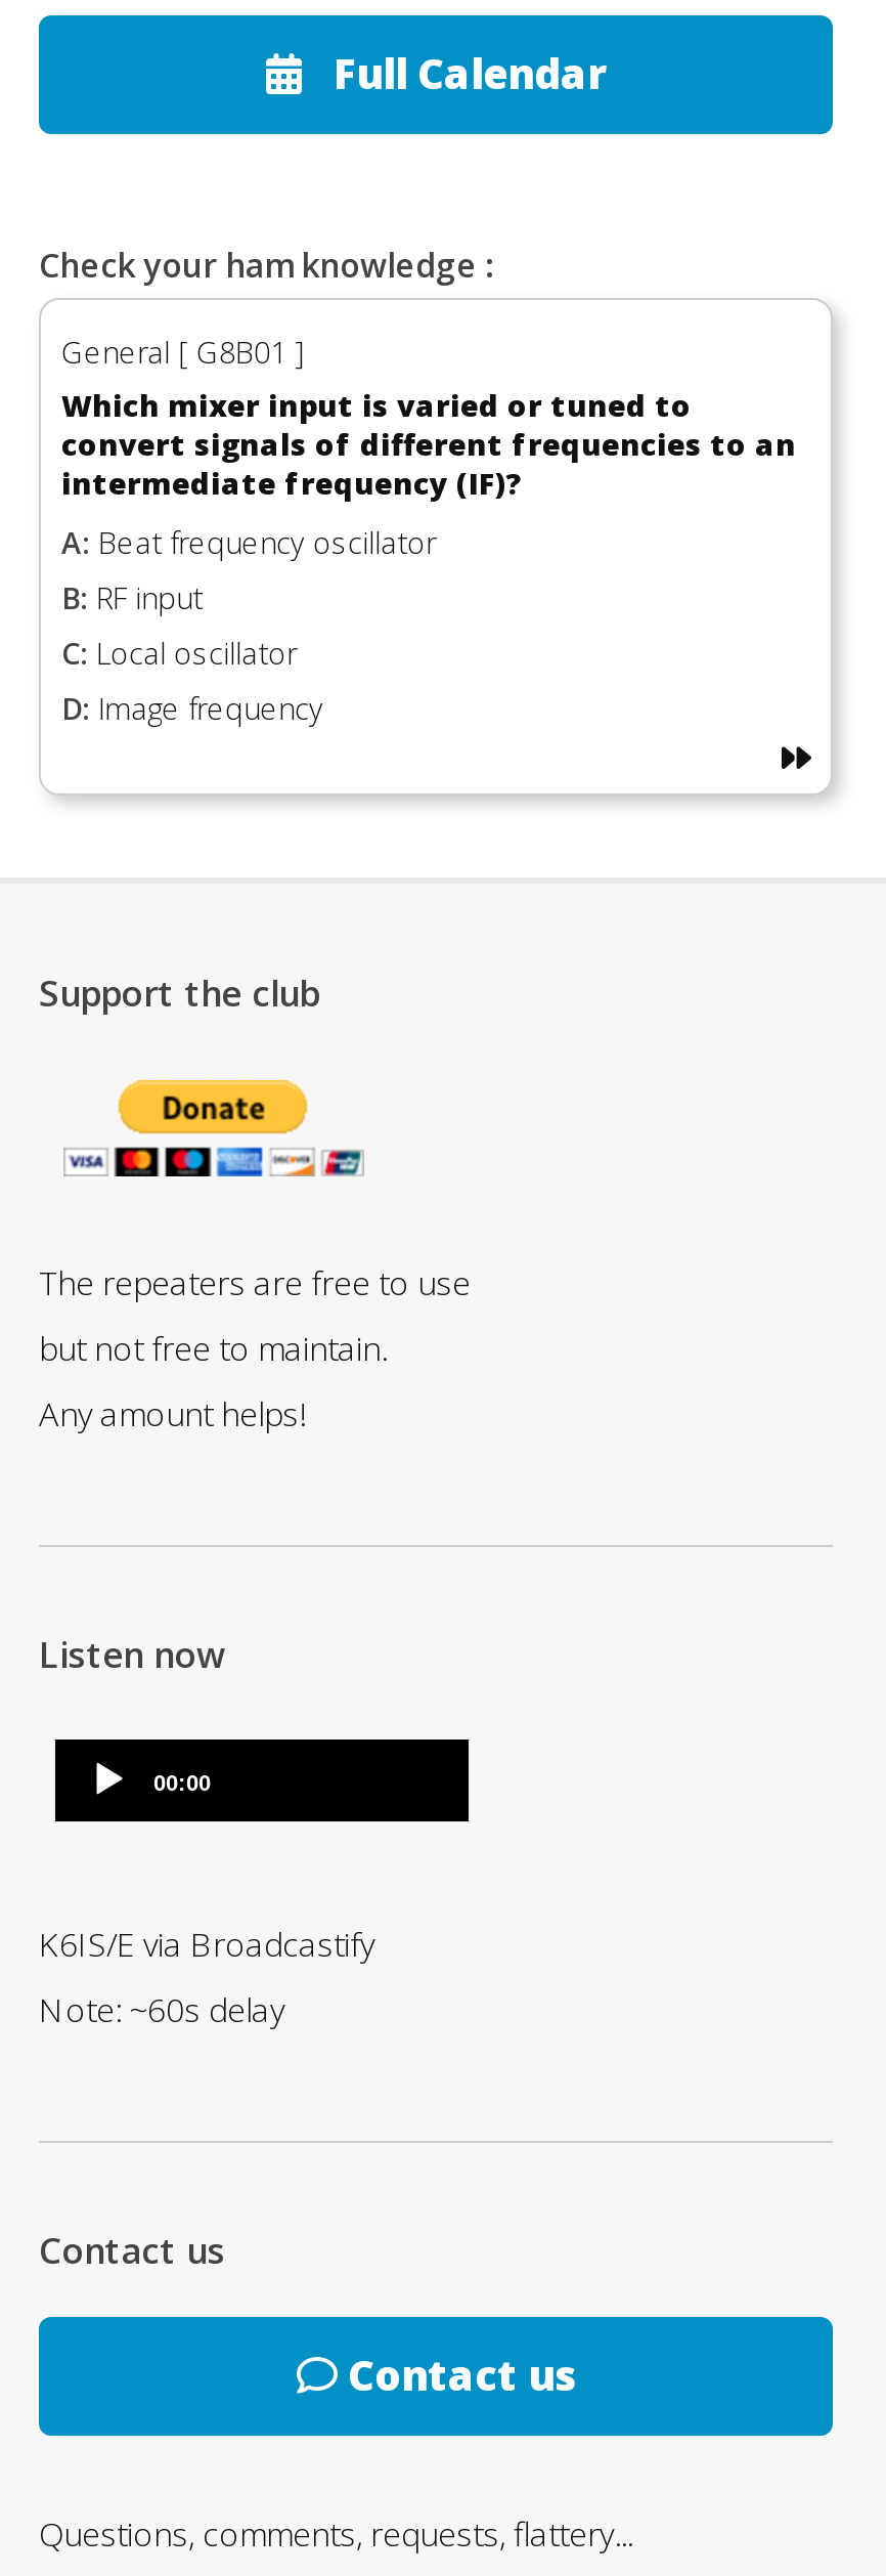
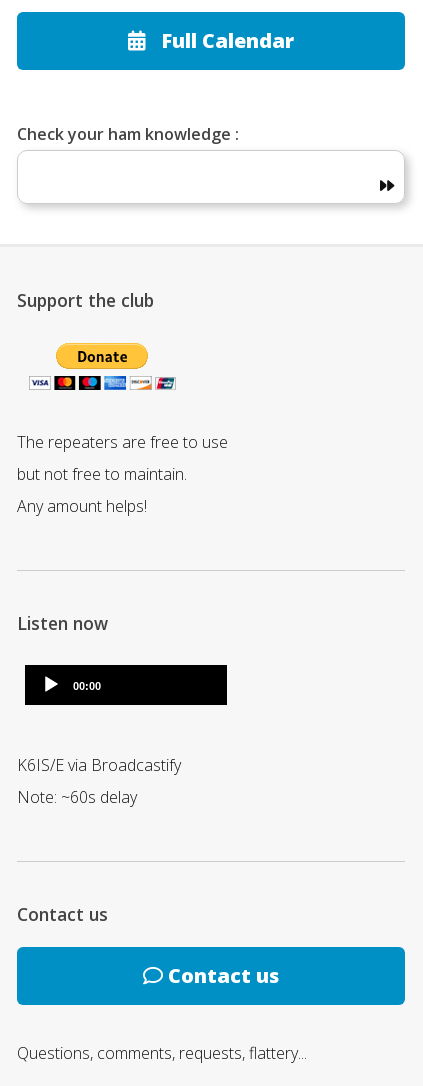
- General [ G8B01 ]
- Which mixer input is varied or tuned to
- convert signals of different frequencies to an
- intermediate frequency (IF)?
- A: Beat frequency oscillator
- B: RF input
- C: Local oscillator
- D: Image frequency
